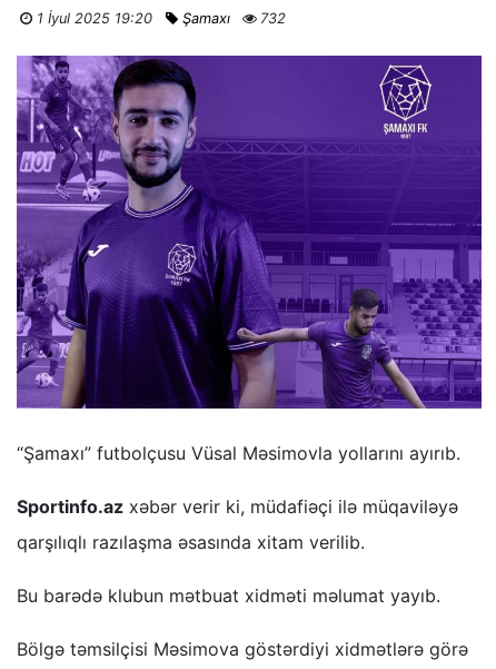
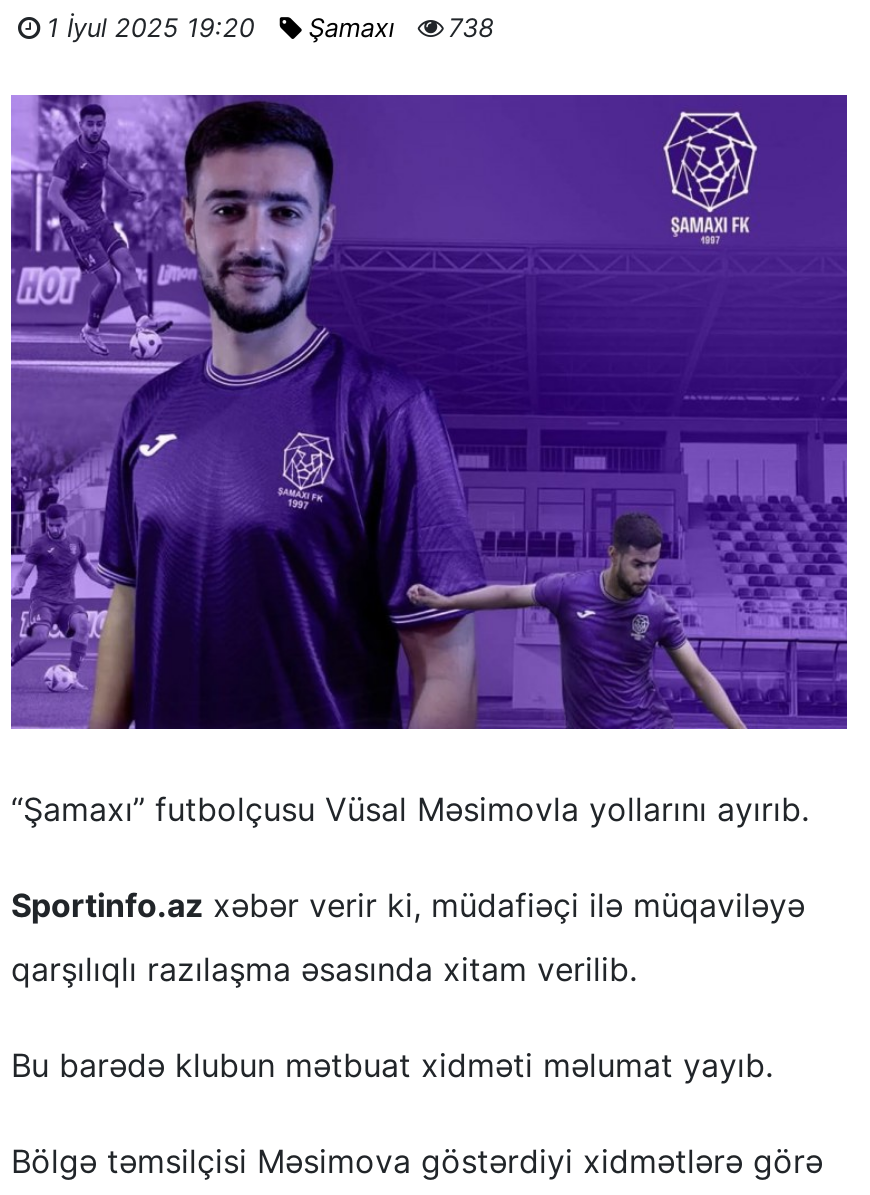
- 1 İyul 2025 19:20 Şamaxı 732
+ 1 İyul 2025 19:20 Şamaxı 738
